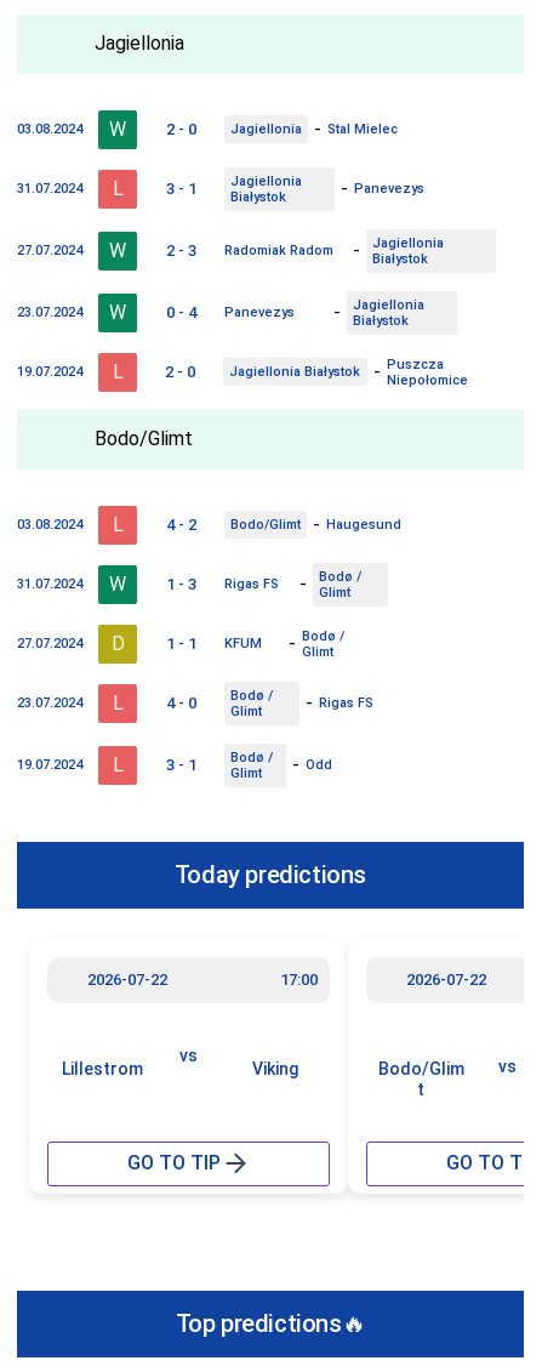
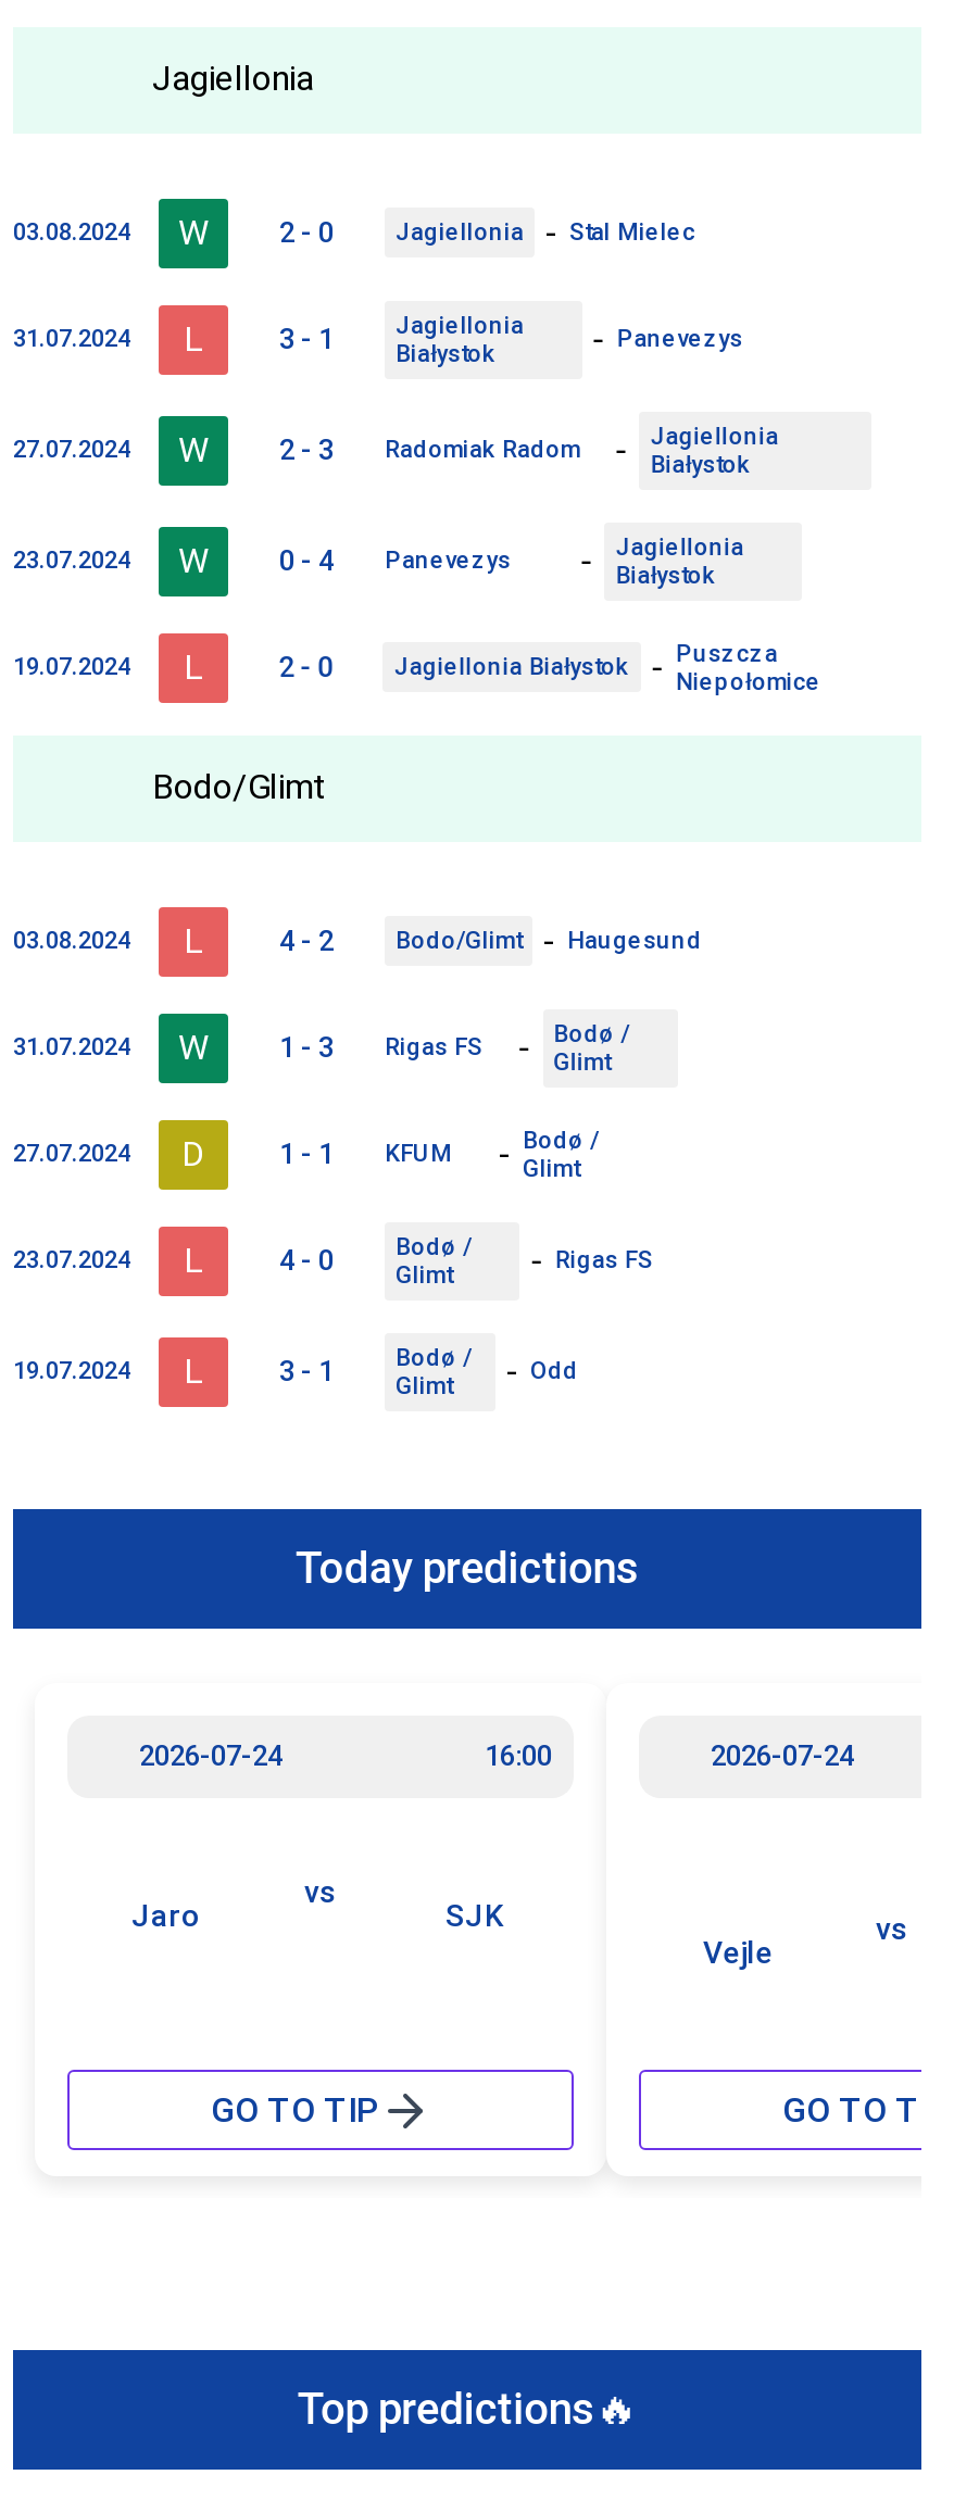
- 2026-07-22
- 17:00
+ 2026-07-24
+ 16:00

- 2026-07-22
+ 2026-07-24

- Lillestrom
+ Jaro

- Viking
+ SJK

- Bodo/Glim
- t
+ Vejle
